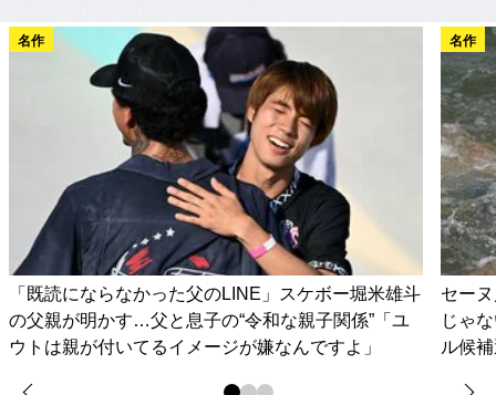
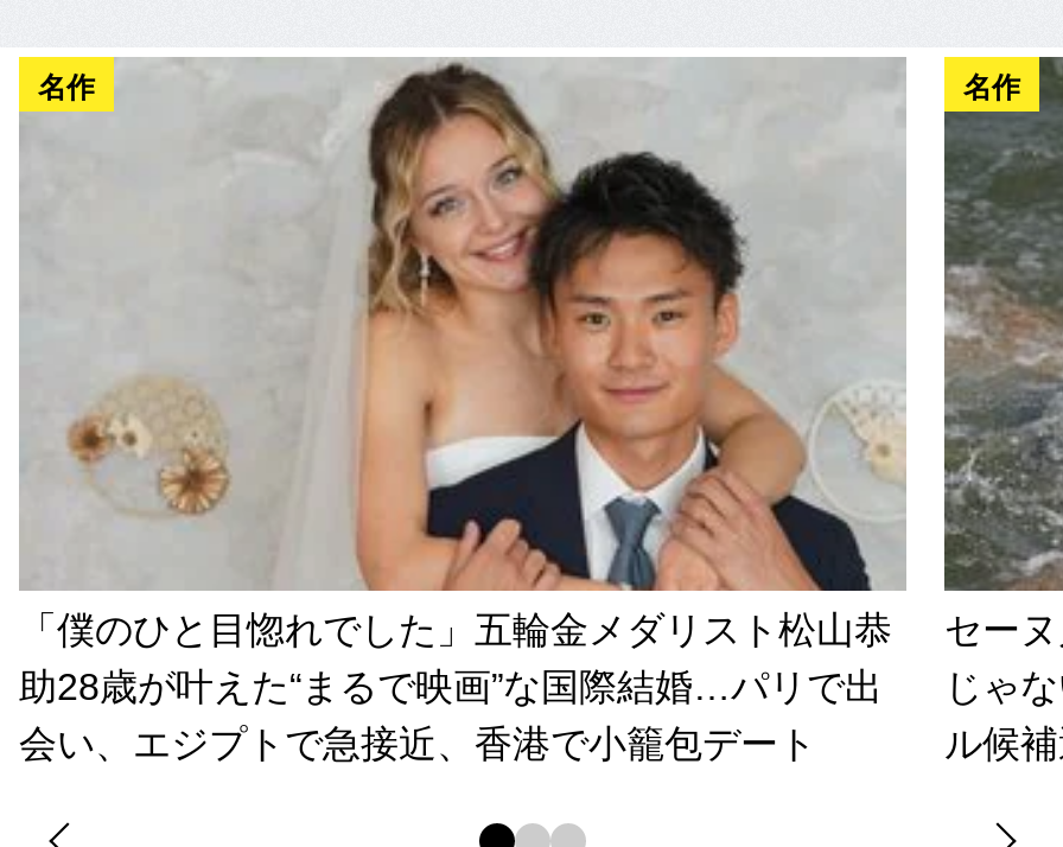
- [image]
- 「既読にならなかった父のLINE」スケボー堀米雄斗
- の父親が明かす…父と息子の“令和な親子関係”「ユ
- ウトは親が付いてるイメージが嫌なんですよ」
+ [image]
+ 「僕のひと目惚れでした」五輪金メダリスト松山恭
+ 助28歳が叶えた“まるで映画”な国際結婚…パリで出
+ 会い、エジプトで急接近、香港で小籠包デート
